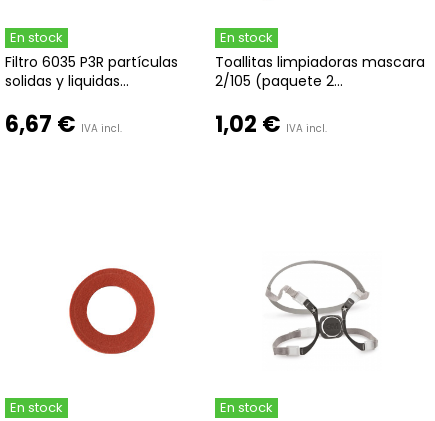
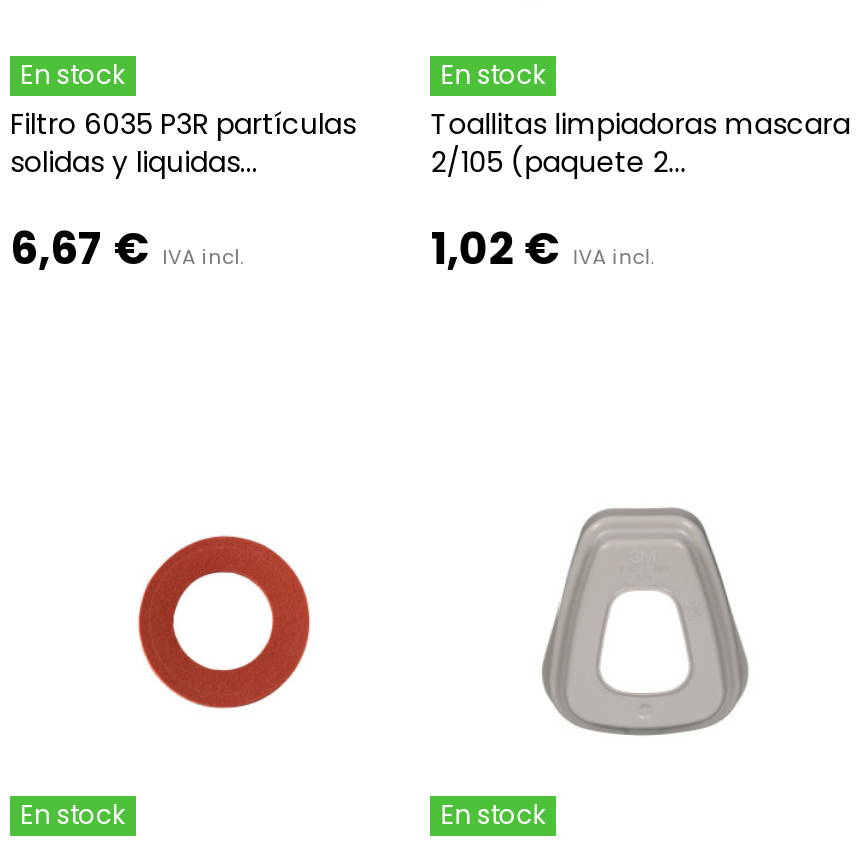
- [image]
+ [image]
